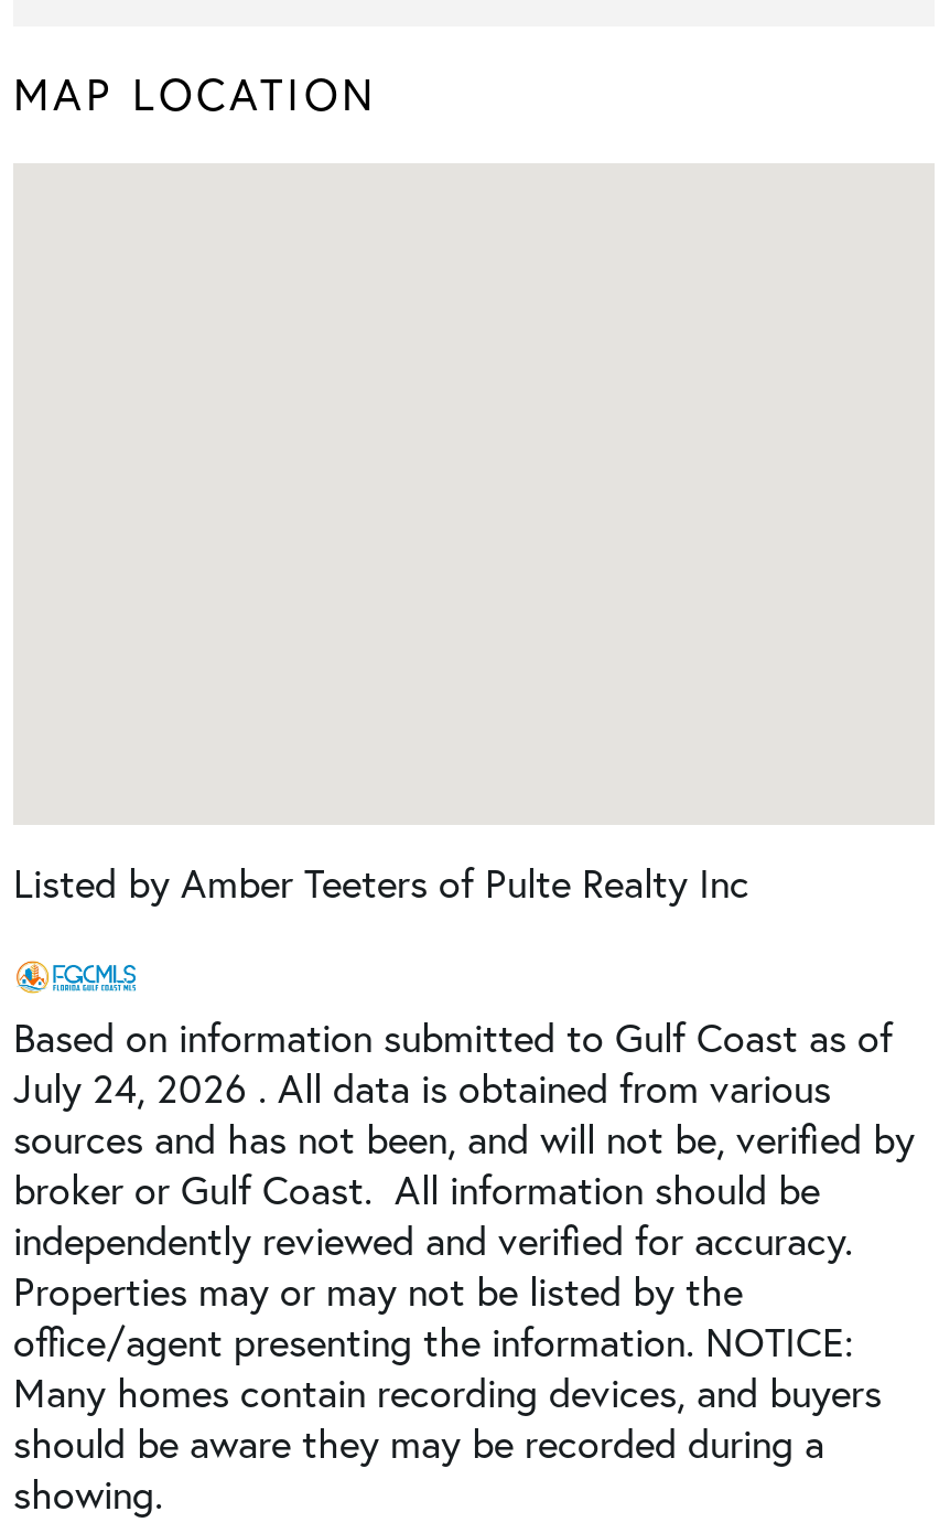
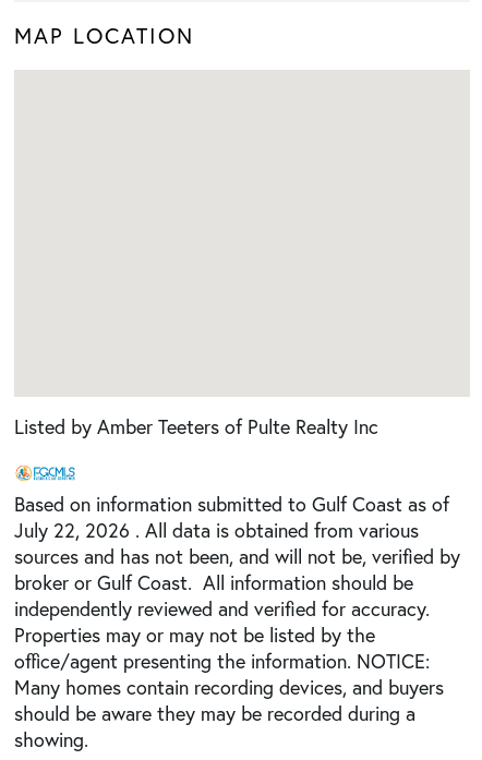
- July 24, 2026 . All data is obtained from various
+ July 22, 2026 . All data is obtained from various
